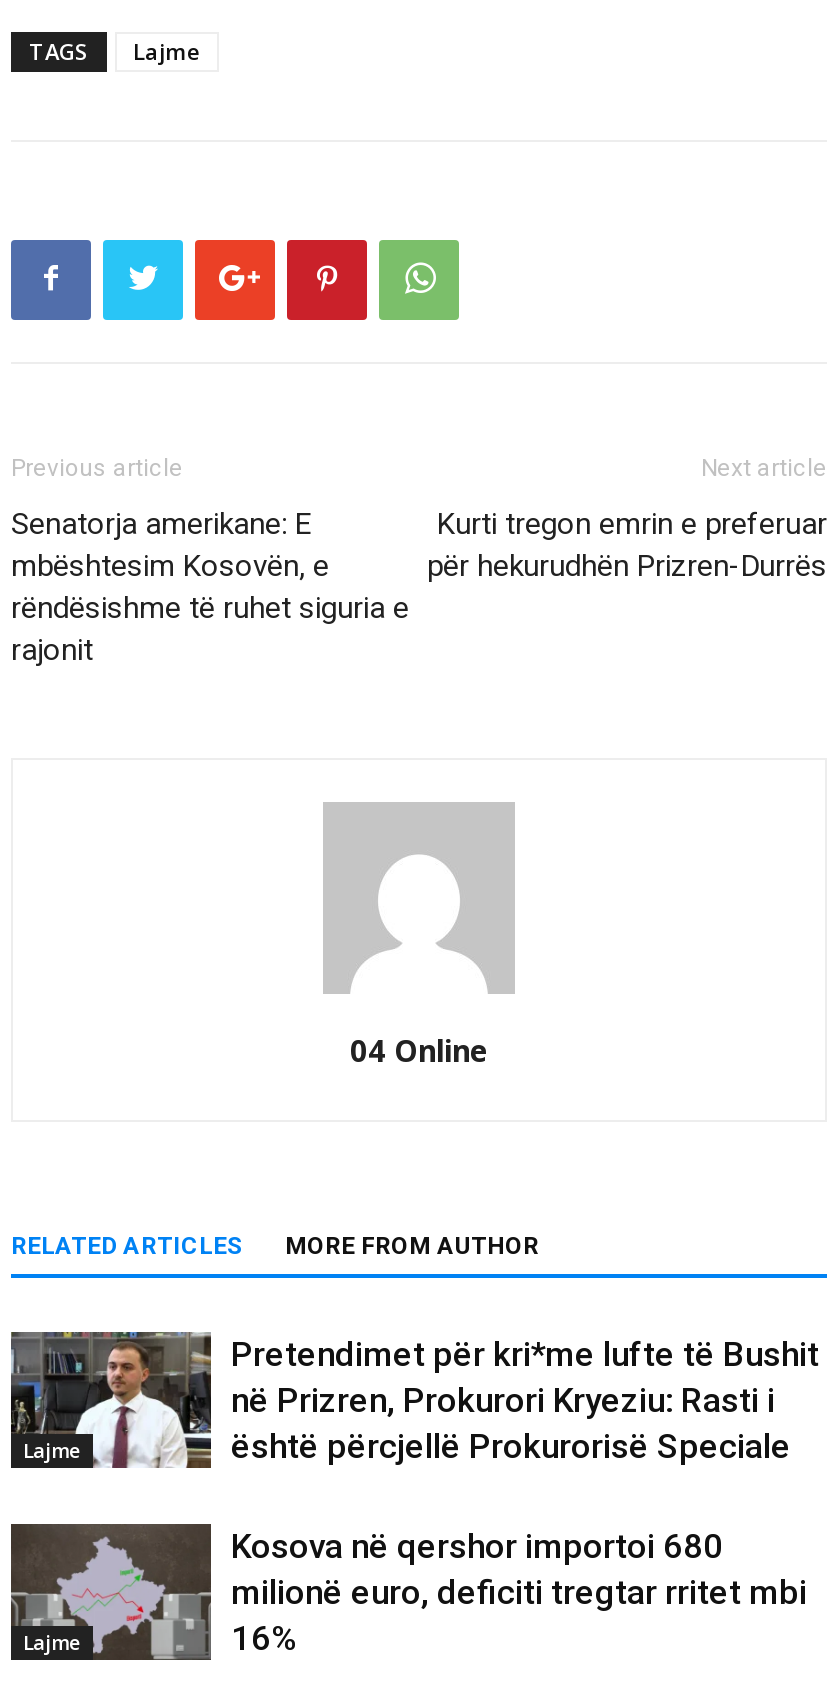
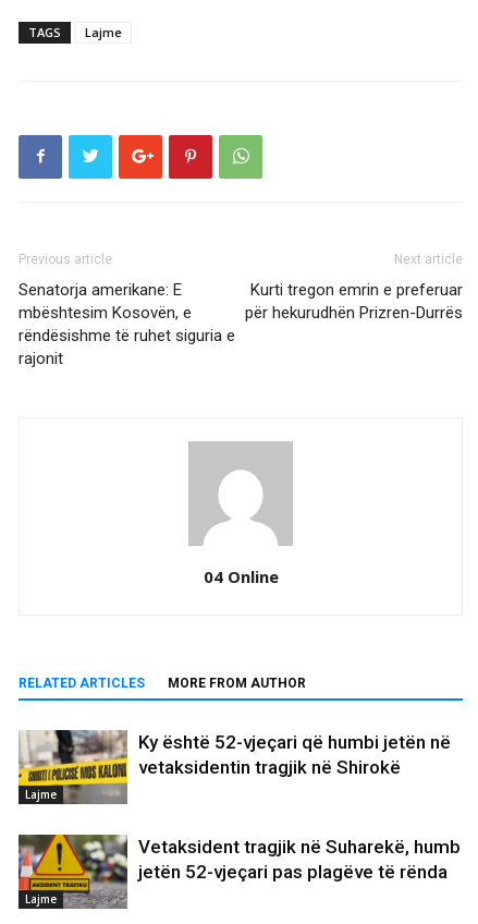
- [image]
- Pretendimet për kri*me lufte të Bushit
- në Prizren, Prokurori Kryeziu: Rasti i
- është përcjellë Prokurorisë Speciale
+ [image]
+ Ky është 52-vjeçari që humbi jetën në
+ vetaksidentin tragjik në Shirokë

- [image]
- Kosova në qershor importoi 680
- milionë euro, deficiti tregtar rritet mbi
- 16%
+ [image]
+ Vetaksident tragjik në Suharekë, humb
+ jetën 52-vjeçari pas plagëve të rënda
